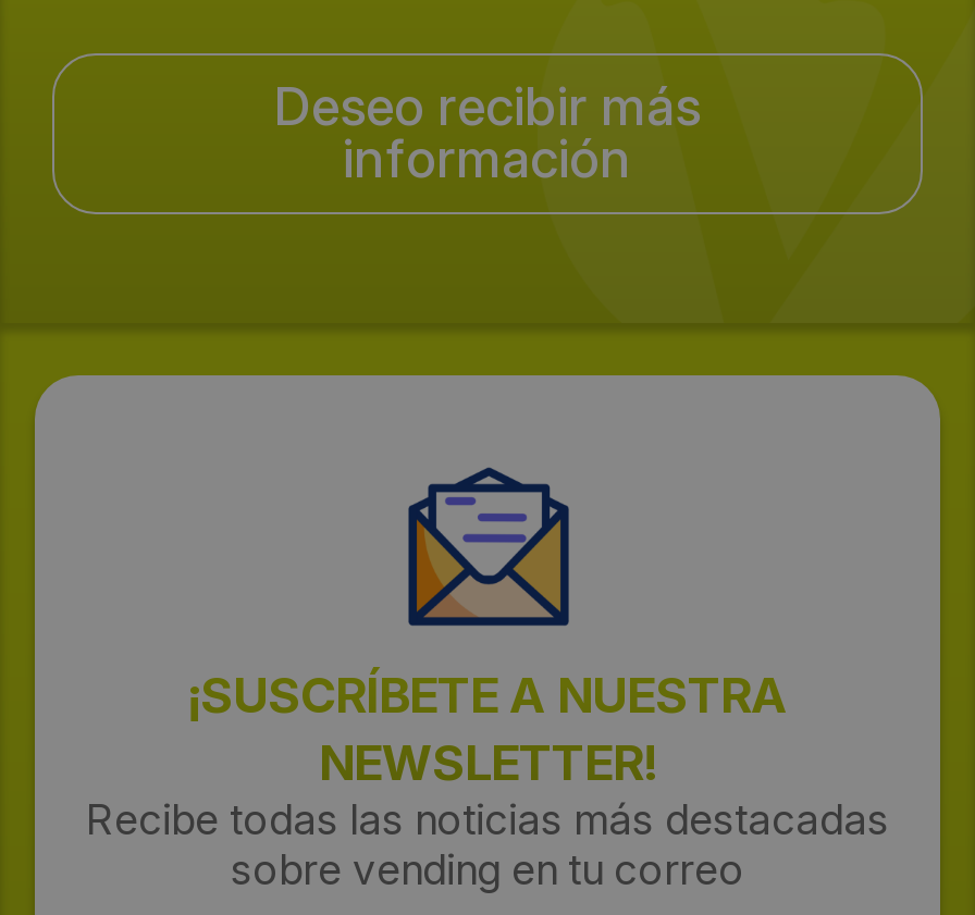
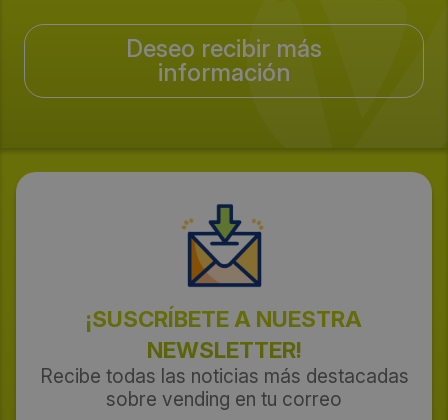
- [image]
+ [image]
